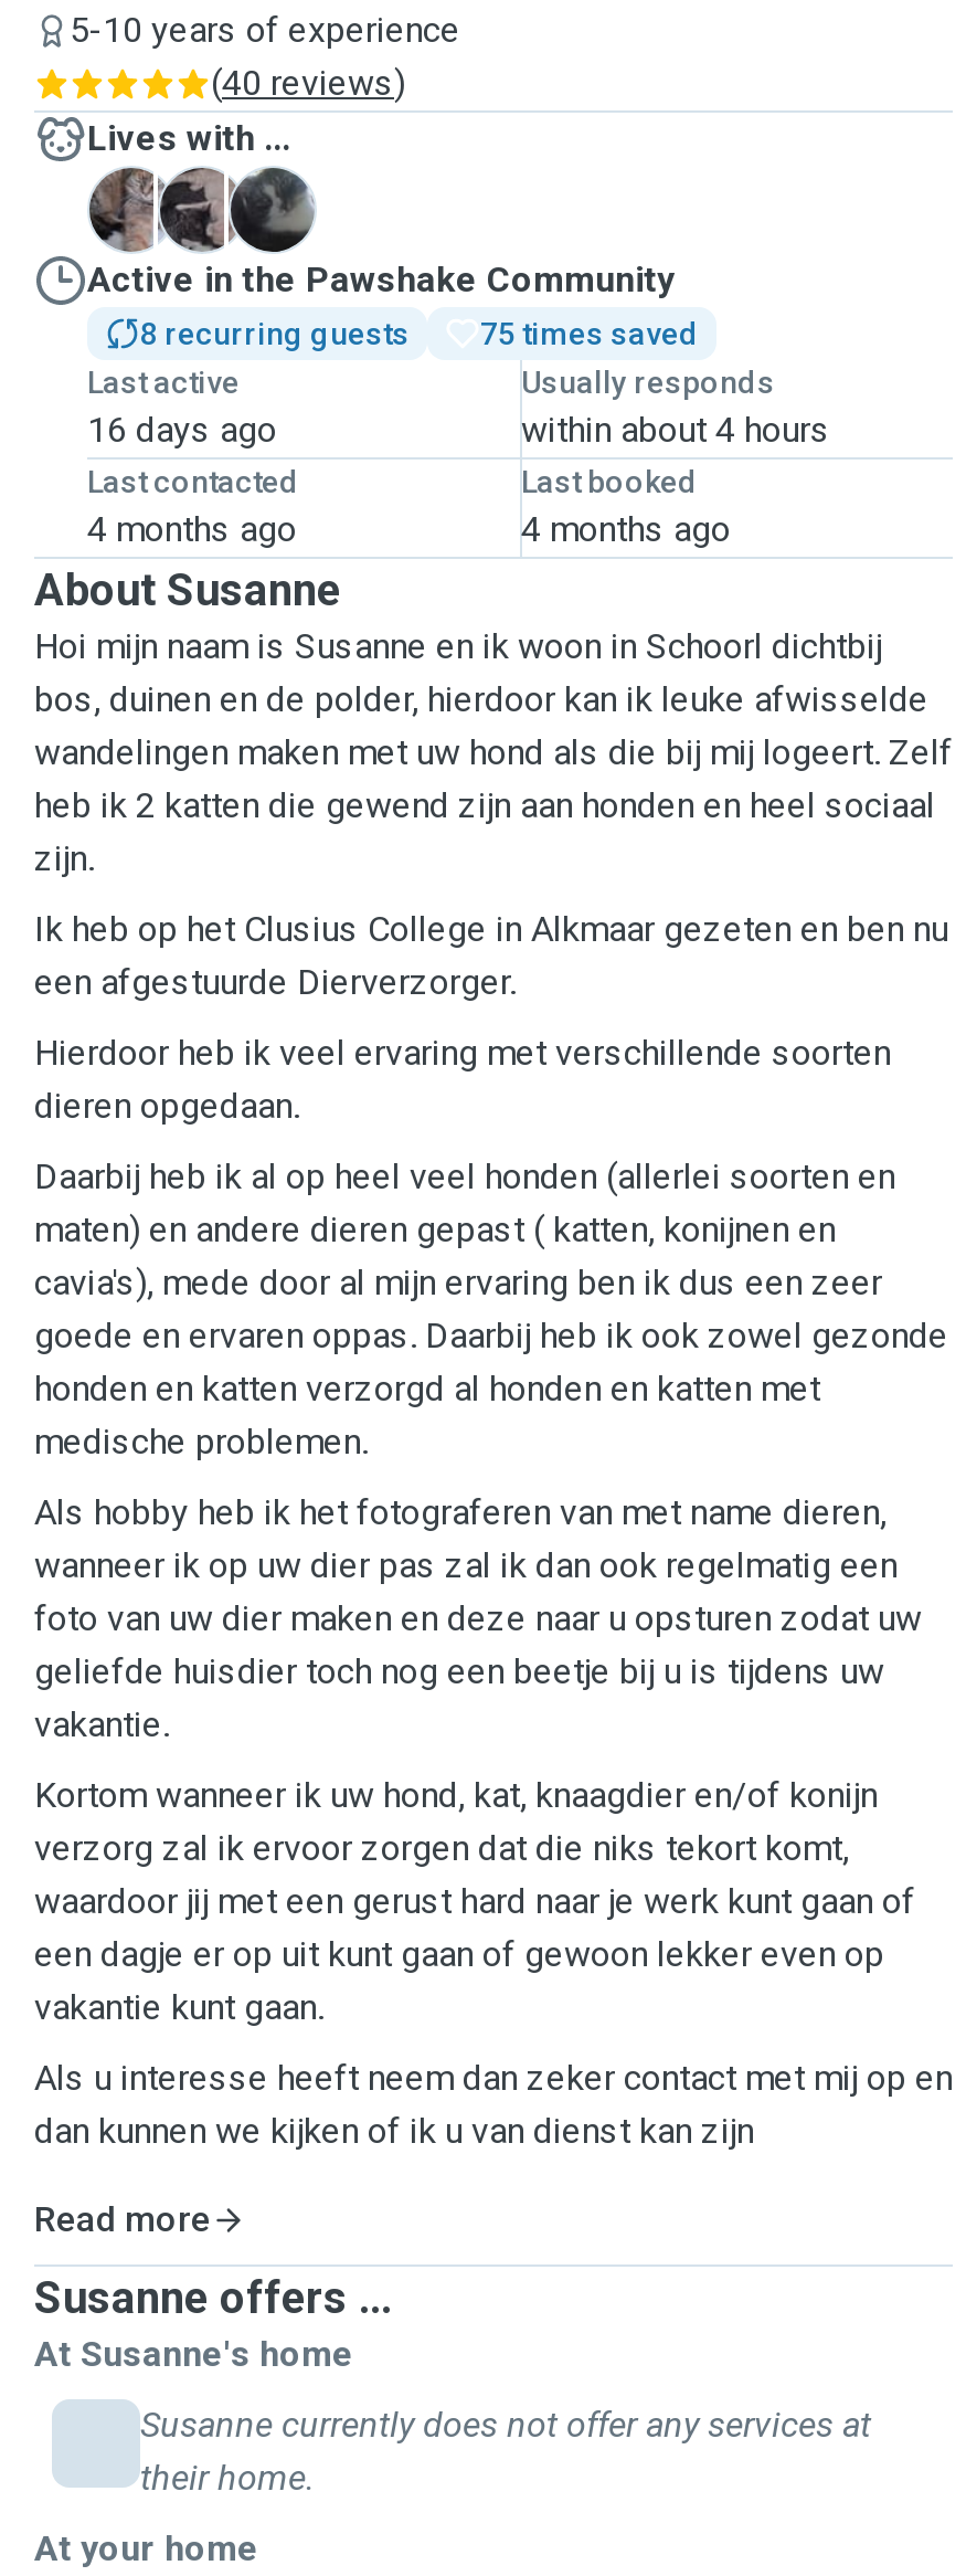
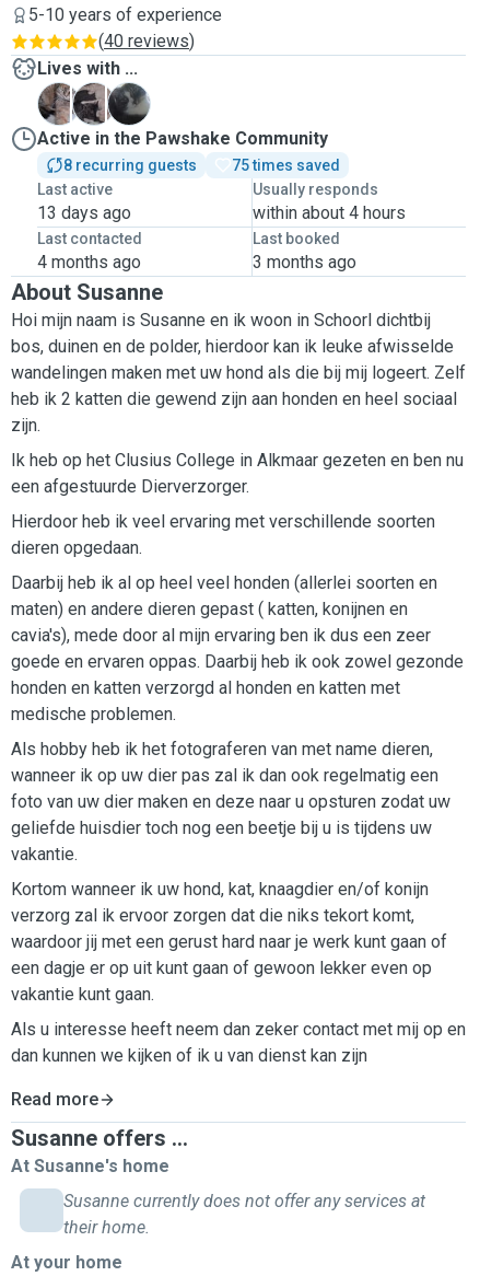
- 16 days ago
+ 13 days ago

- 4 months ago
+ 3 months ago
